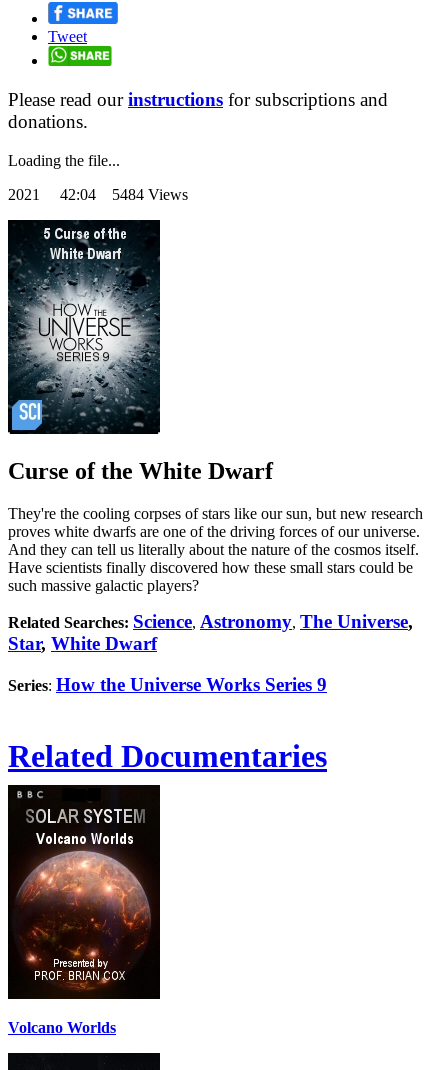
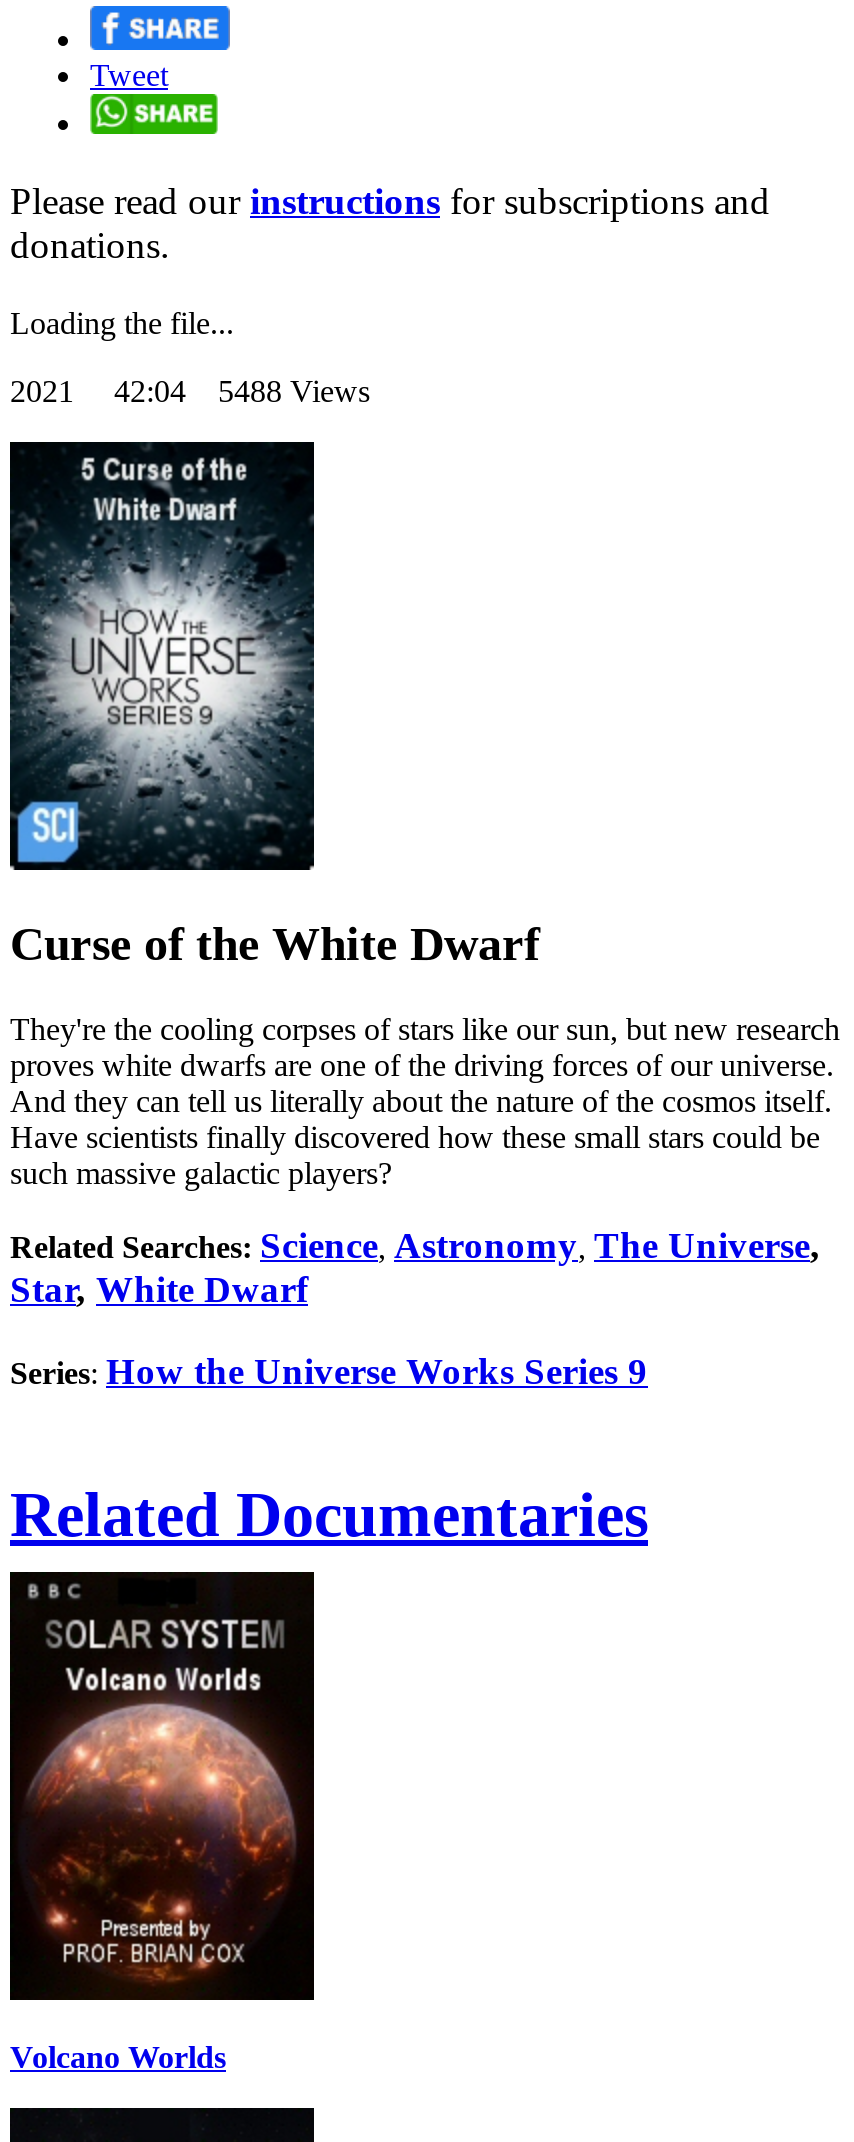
- 2021 42:04 5484 Views
+ 2021 42:04 5488 Views
